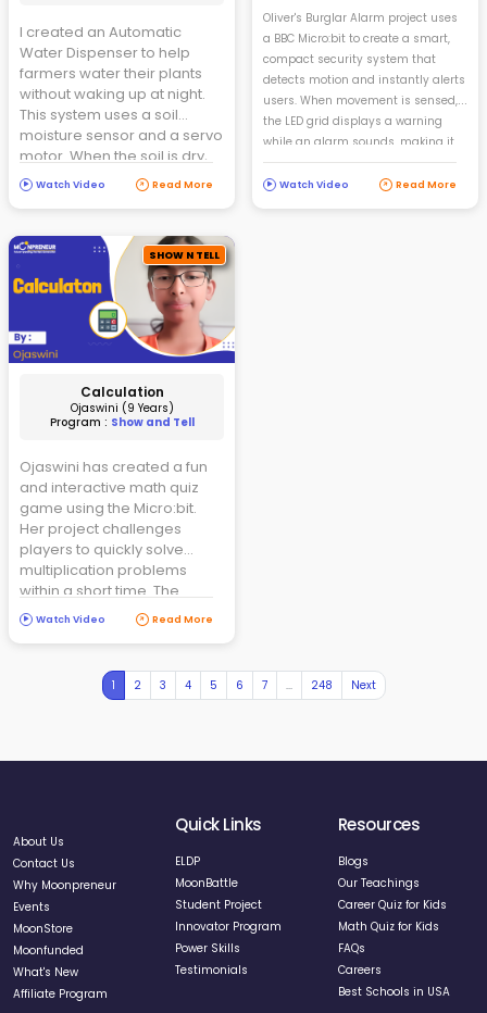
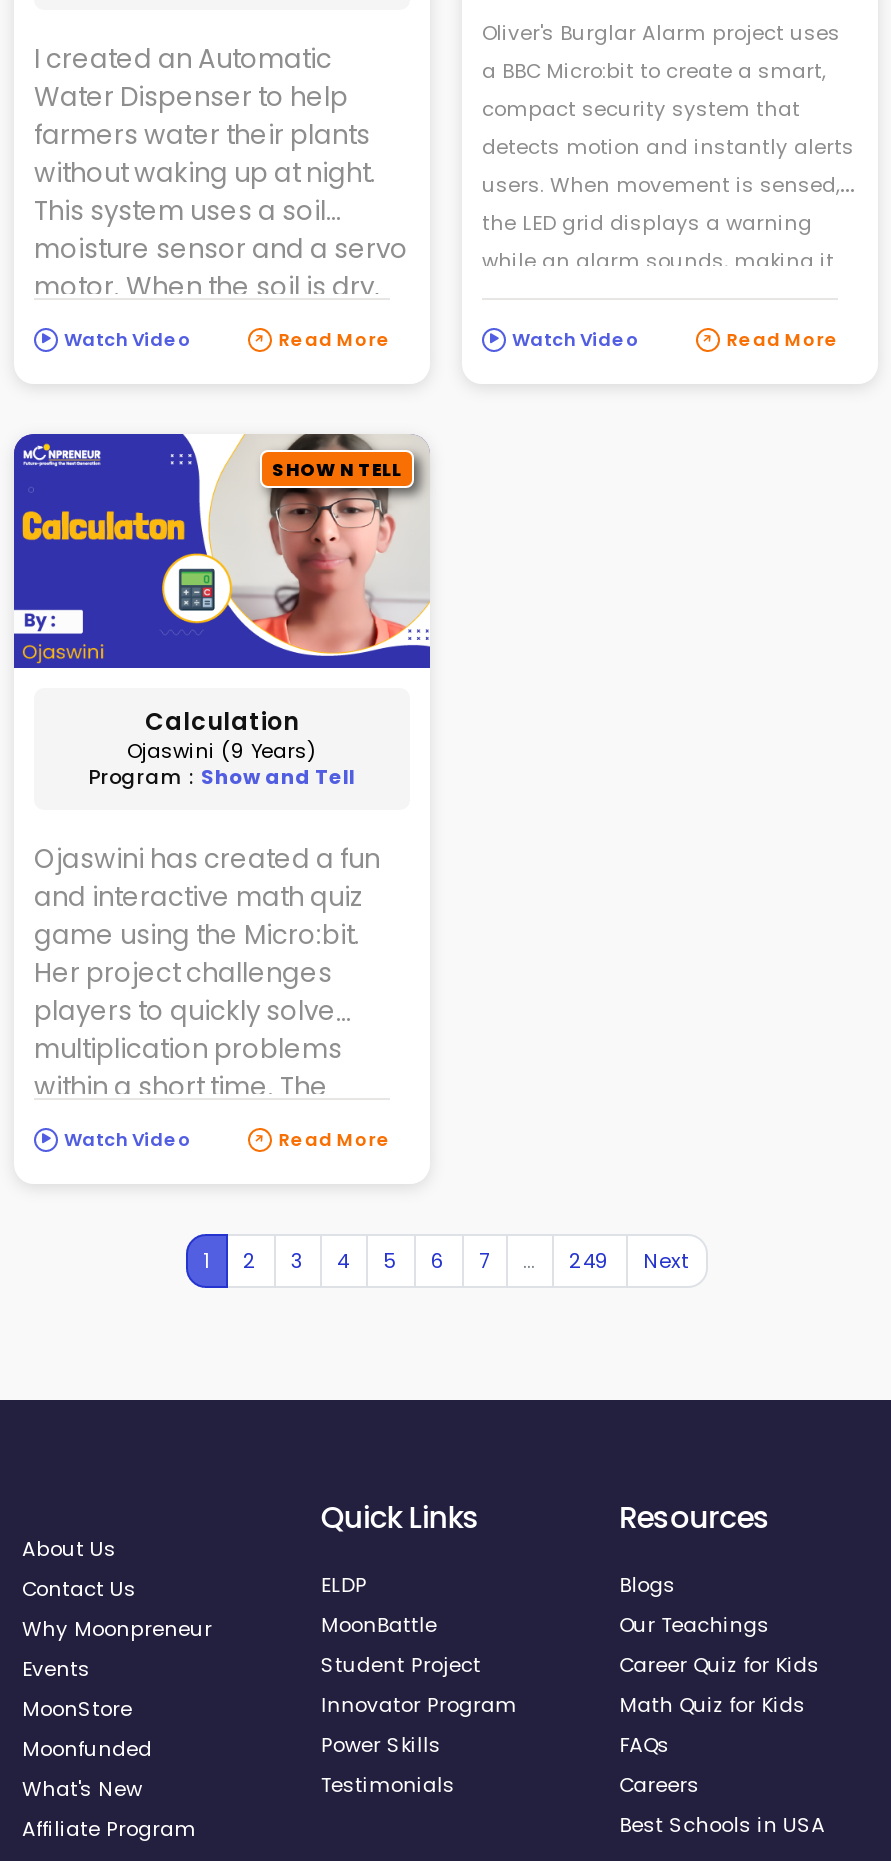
- 248
+ 249
